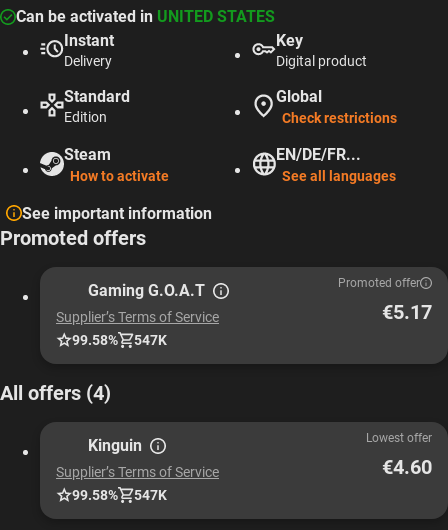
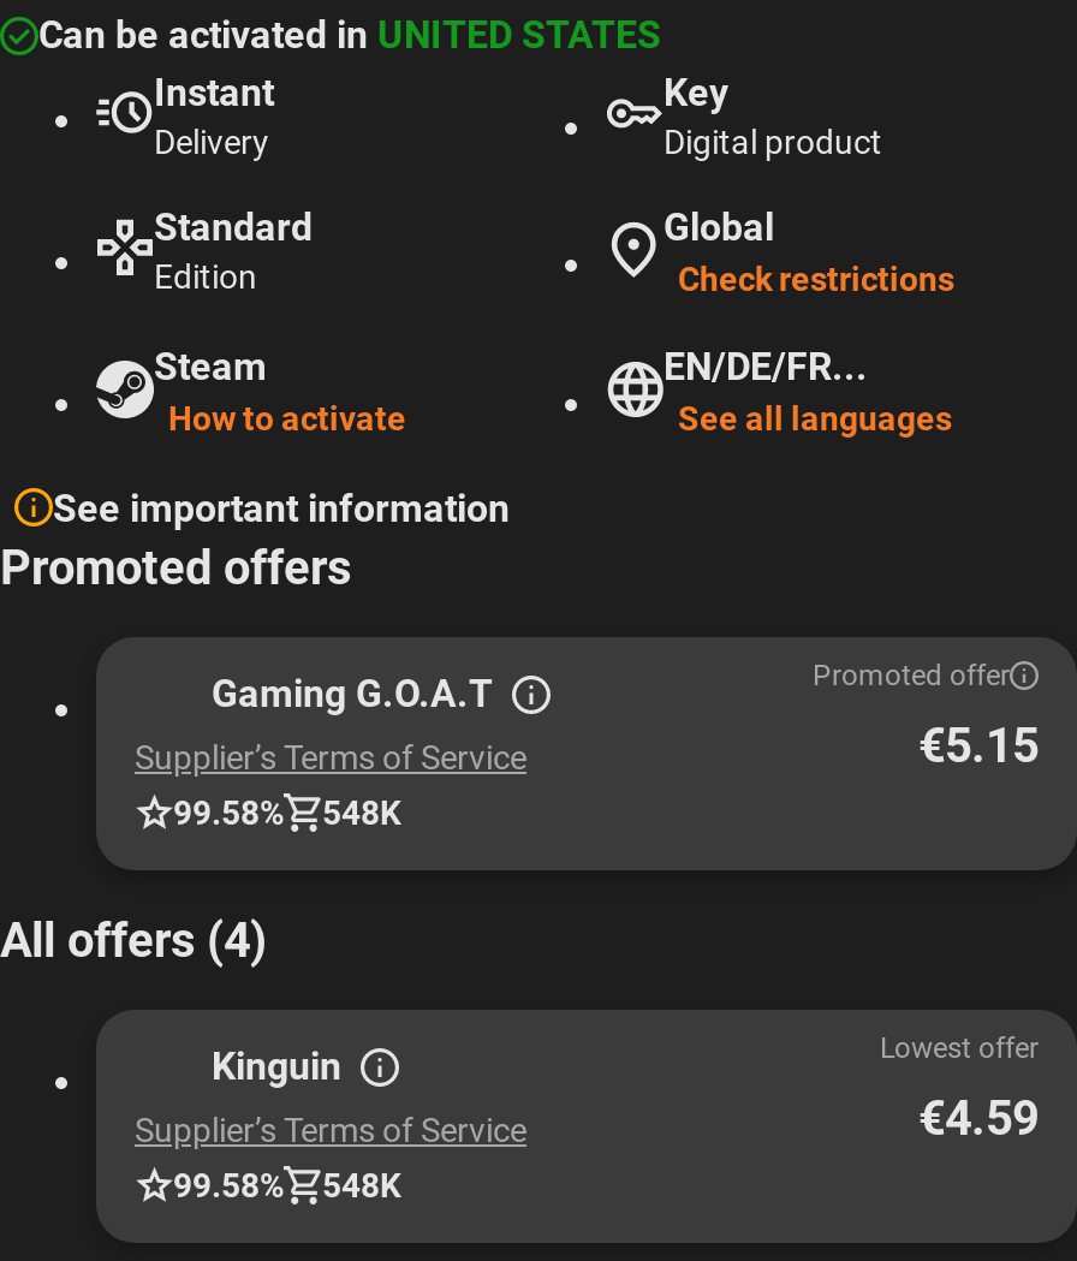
- €5.17
+ €5.15

- 99.58% 547K
+ 99.58% 548K

- €4.60
+ €4.59

- 99.58% 547K
+ 99.58% 548K
